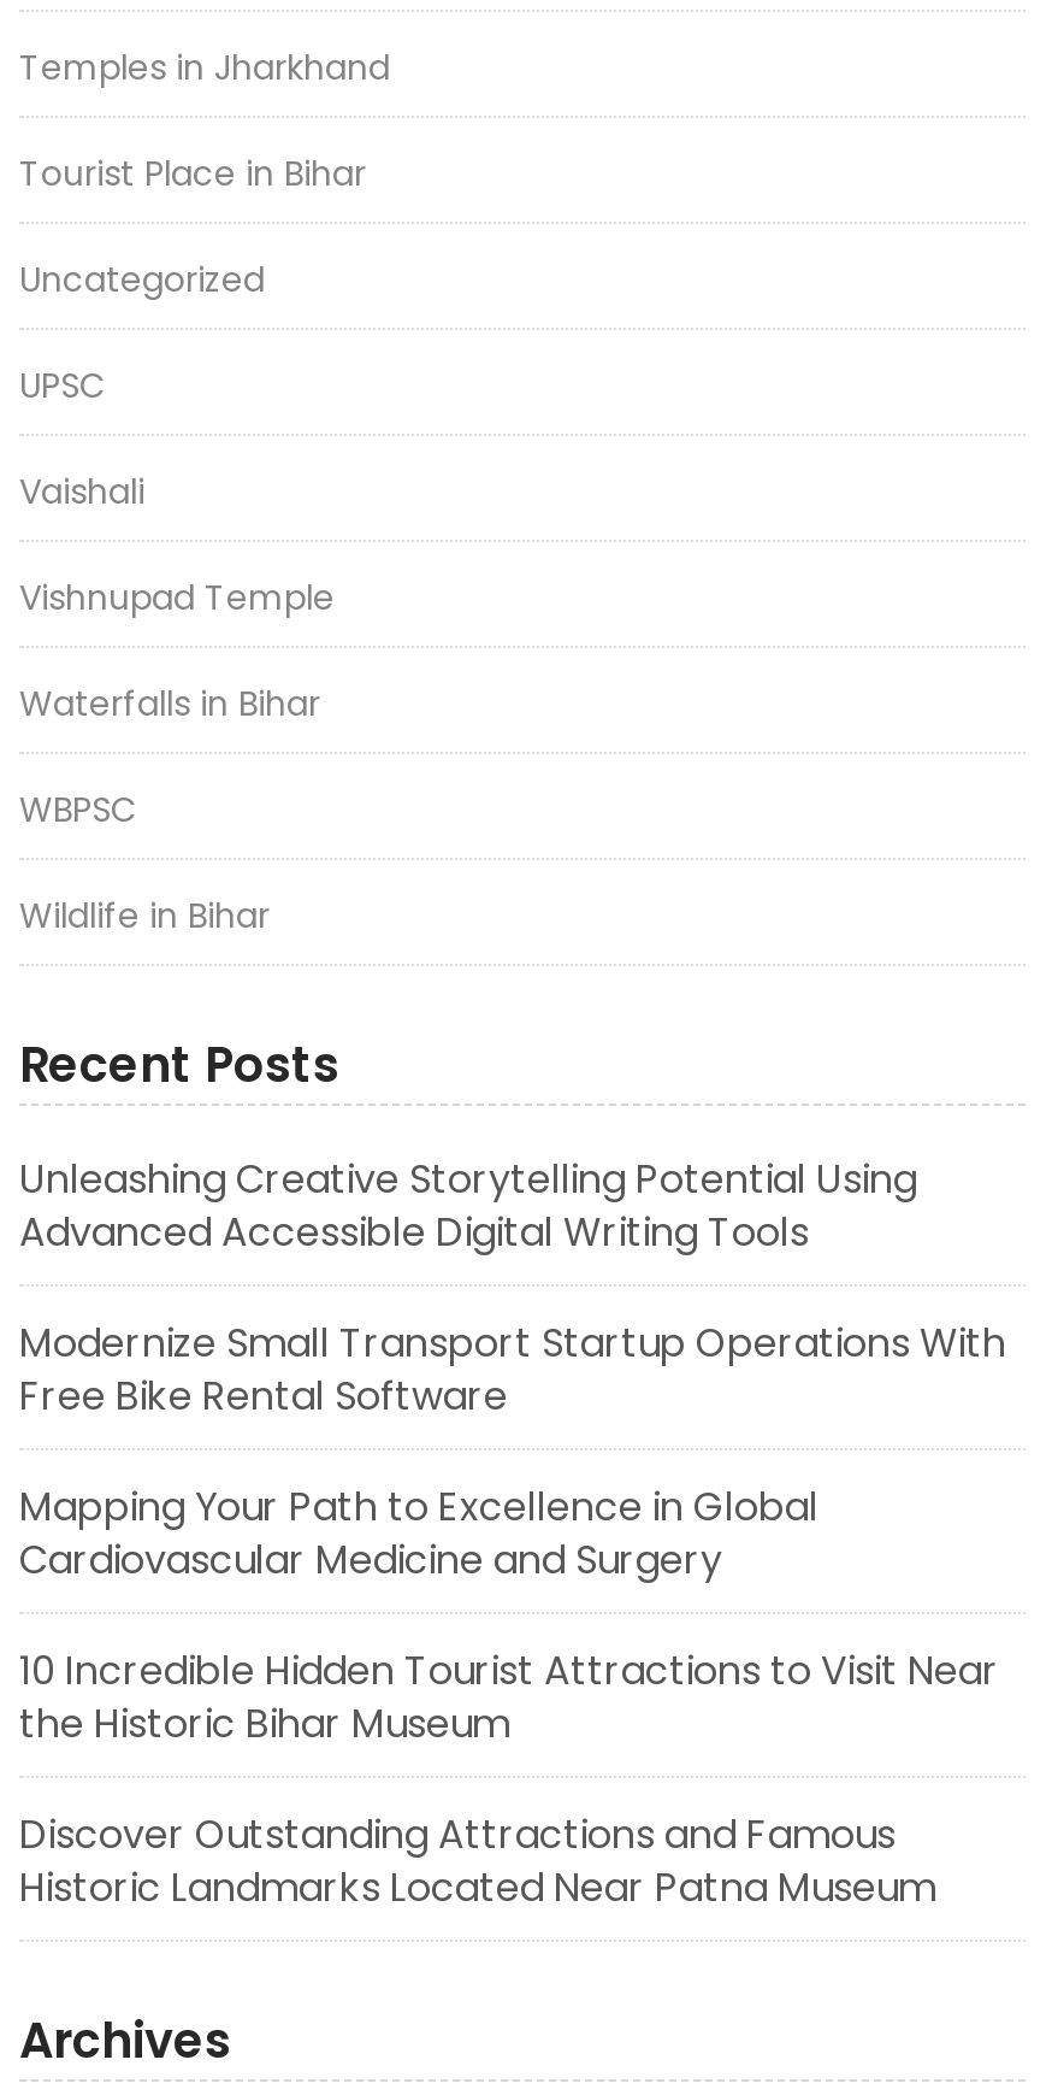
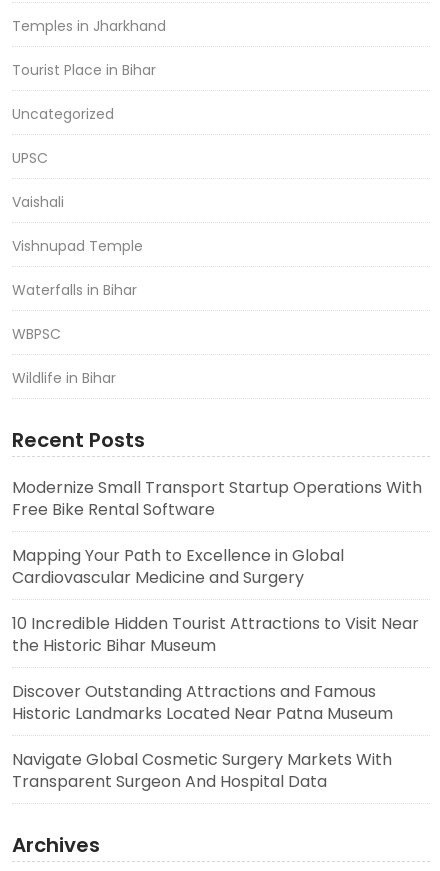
- Unleashing Creative Storytelling Potential Using
- Advanced Accessible Digital Writing Tools

moved up: Modernize Small Transport Startup Operations With | Free Bike Rental Software | Mapping Your Path to Excellence in Global | Cardiovascular Medicine and Surgery | 10 Incredible Hidden Tourist Attractions to Visit Near | the Historic Bihar Museum | Discover Outstanding Attractions and Famous | Historic Landmarks Located Near Patna Museum

+ Navigate Global Cosmetic Surgery Markets With
+ Transparent Surgeon And Hospital Data
